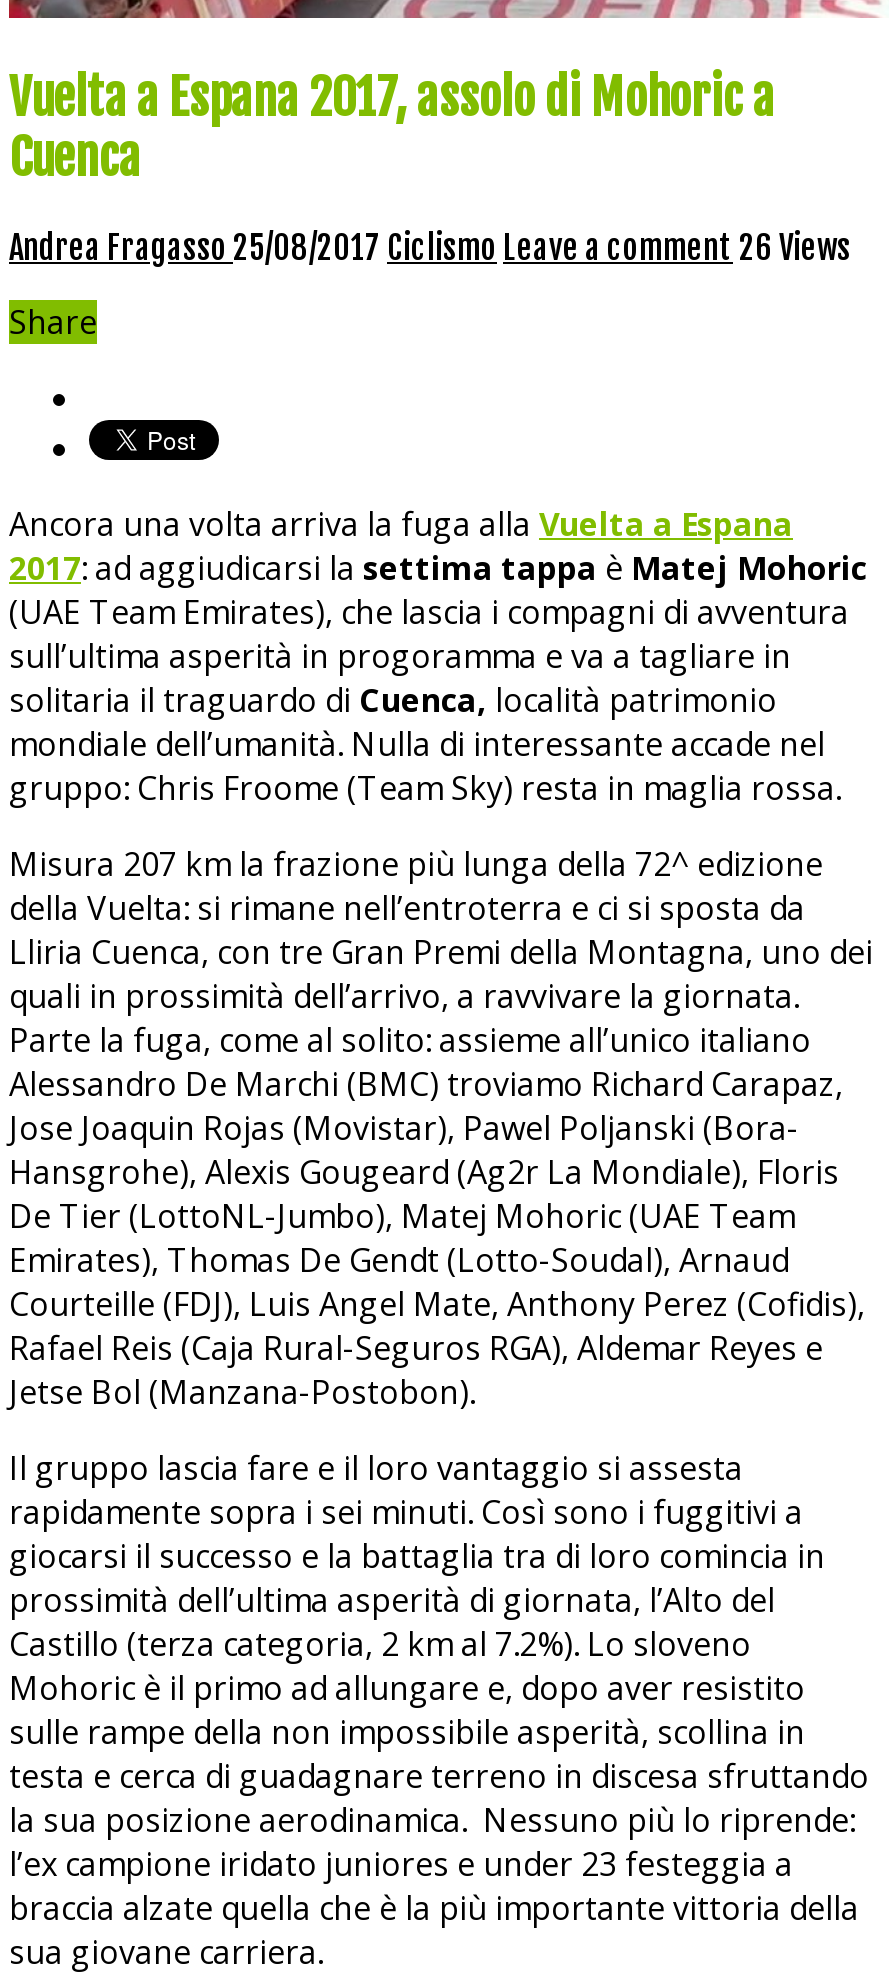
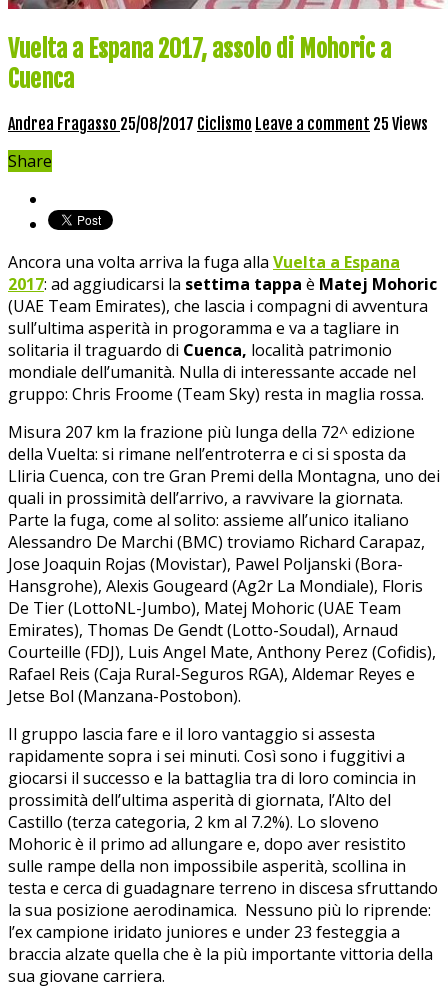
- Andrea Fragasso 25/08/2017 Ciclismo Leave a comment 26 Views
+ Andrea Fragasso 25/08/2017 Ciclismo Leave a comment 25 Views
